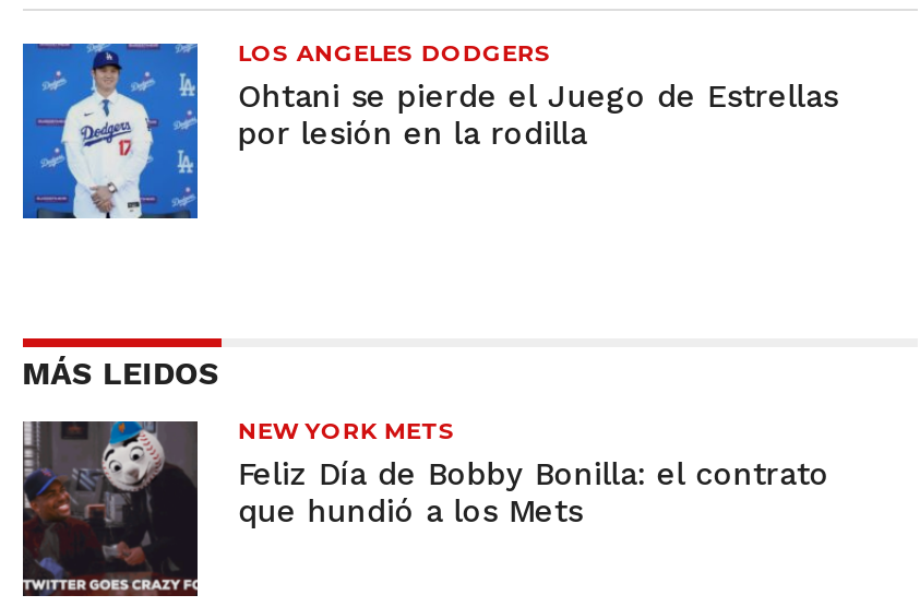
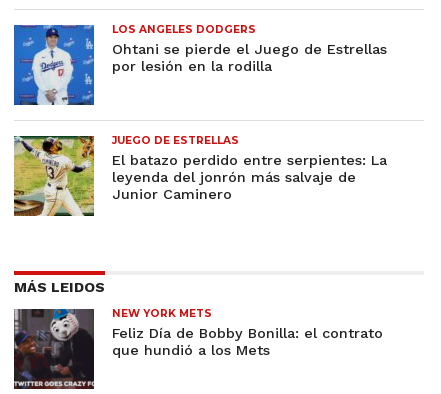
+ [image]
+ JUEGO DE ESTRELLAS
+ El batazo perdido entre serpientes: La
+ leyenda del jonrón más salvaje de
+ Junior Caminero
